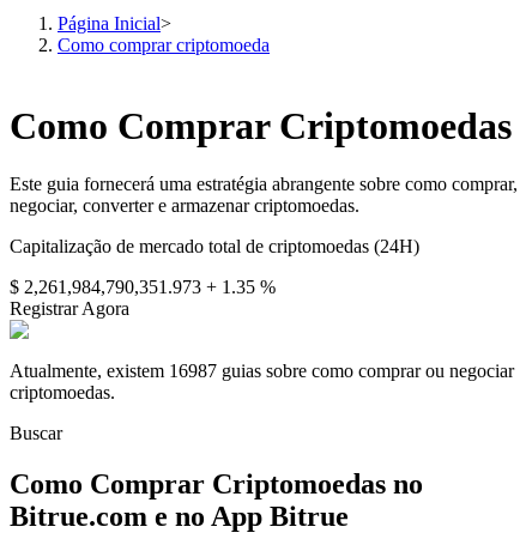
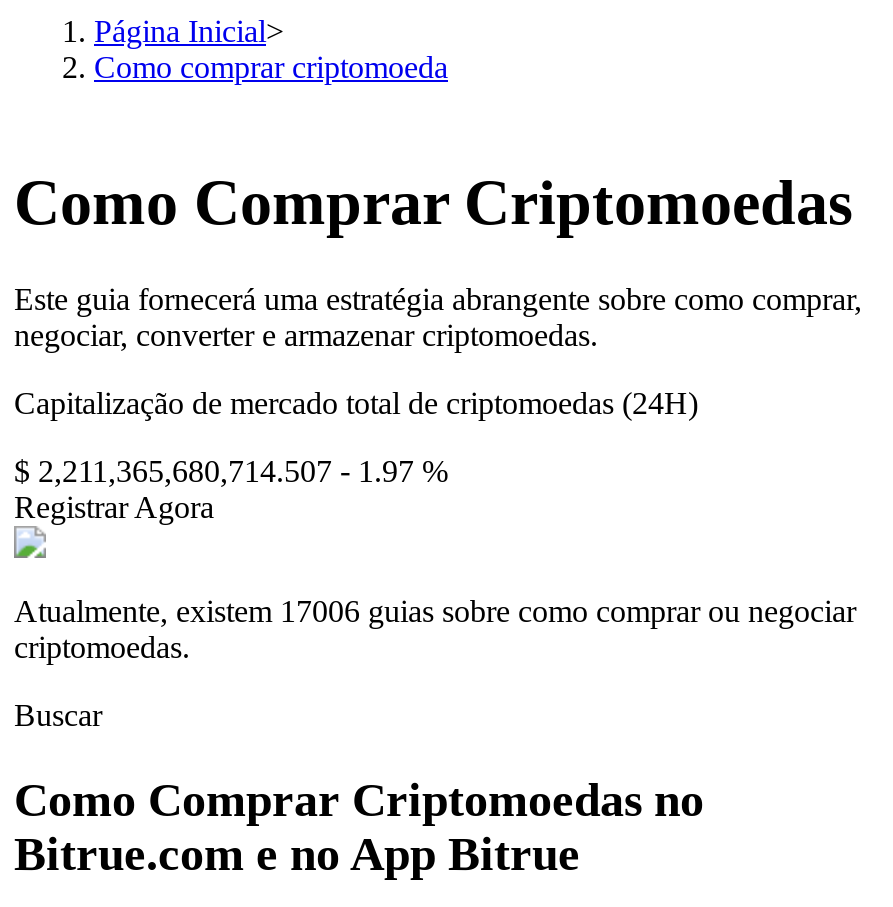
- $ 2,261,984,790,351.973 + 1.35 %
+ $ 2,211,365,680,714.507 - 1.97 %

- Atualmente, existem 16987 guias sobre como comprar ou negociar
+ Atualmente, existem 17006 guias sobre como comprar ou negociar
